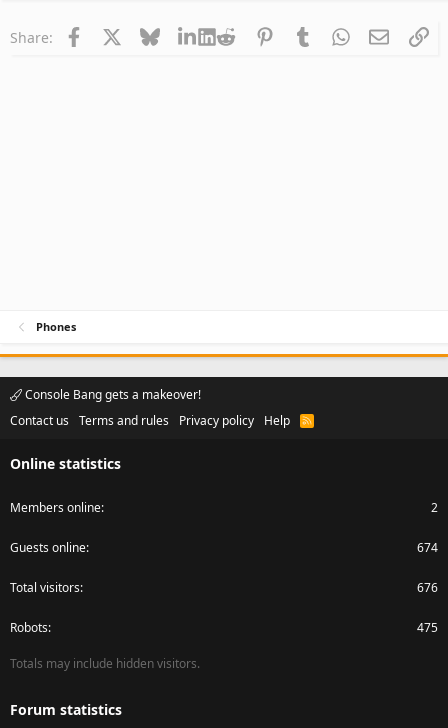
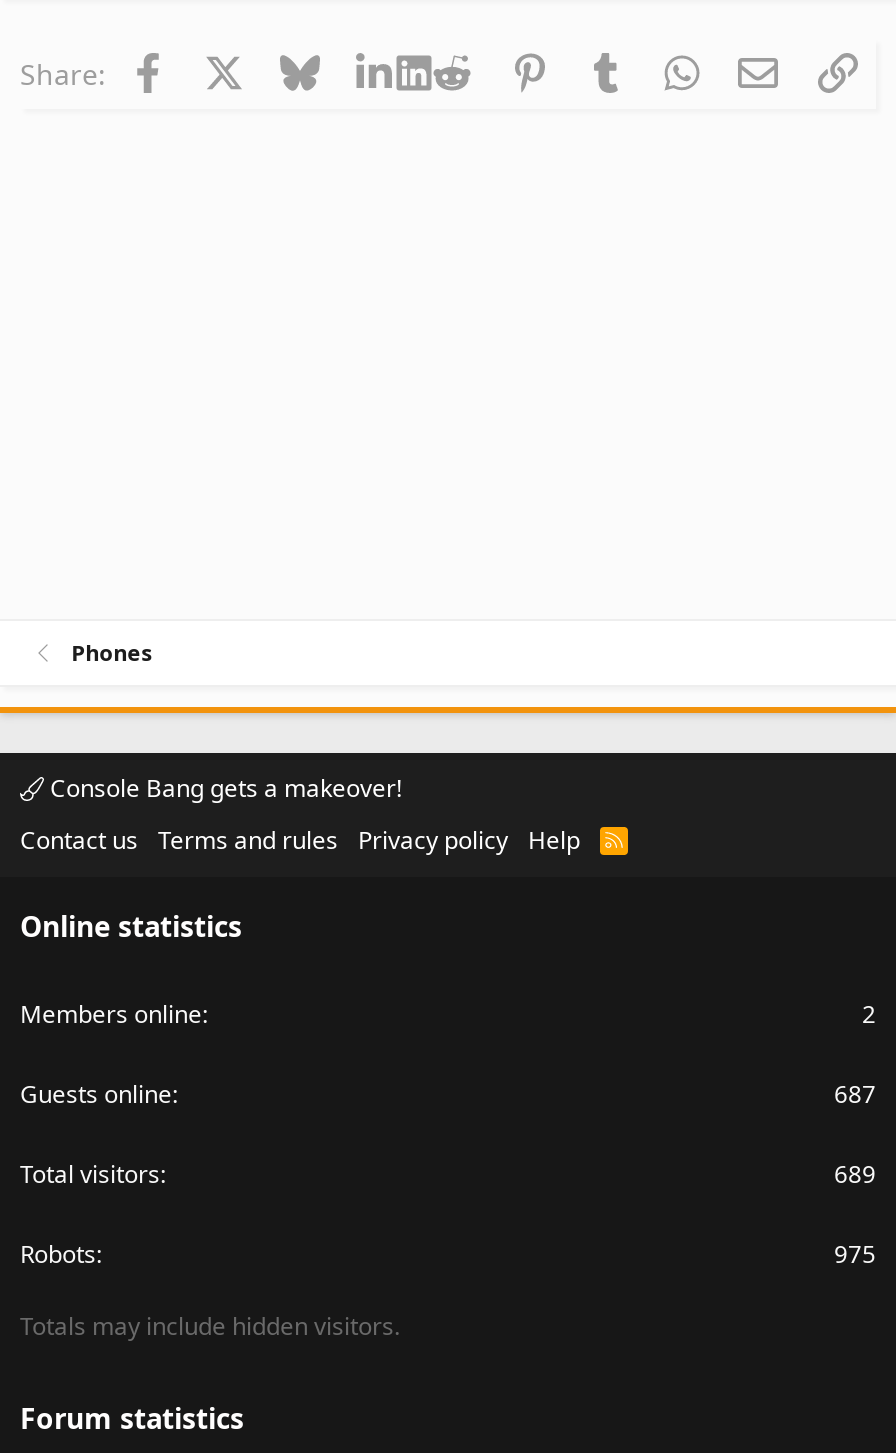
- 674
+ 687

- 676
+ 689

- 475
+ 975
